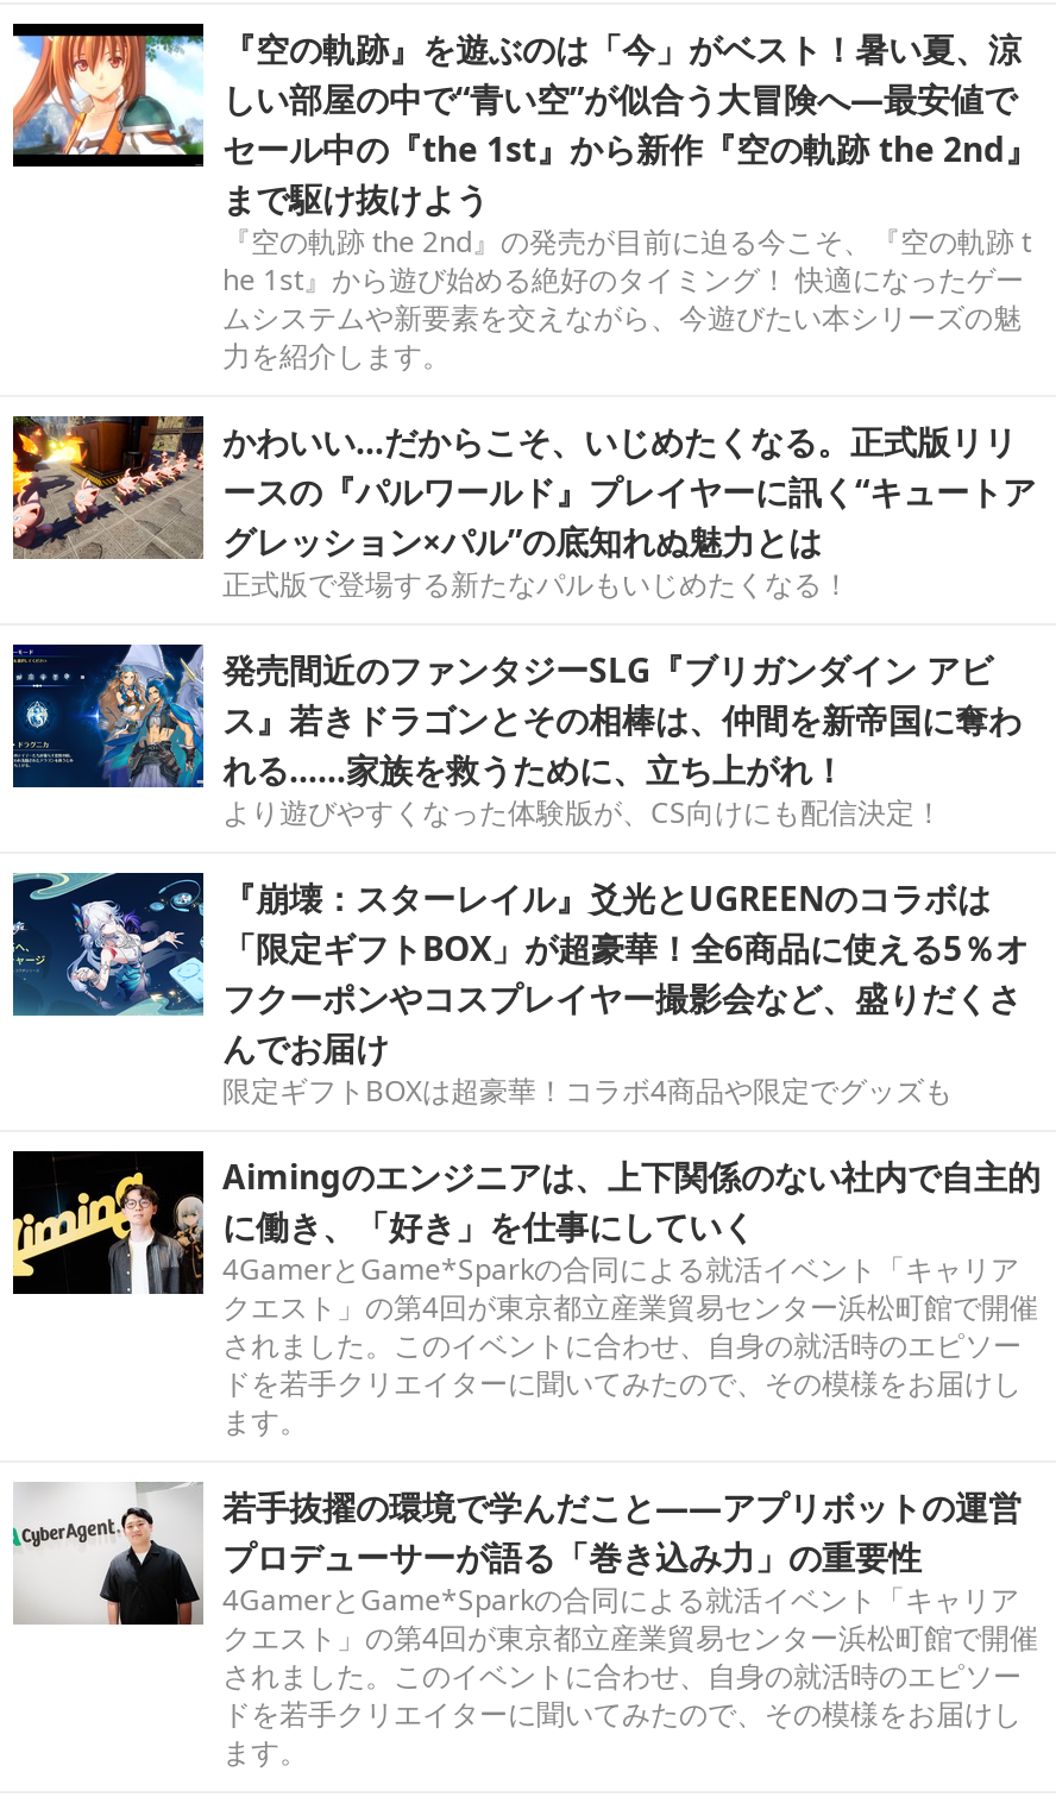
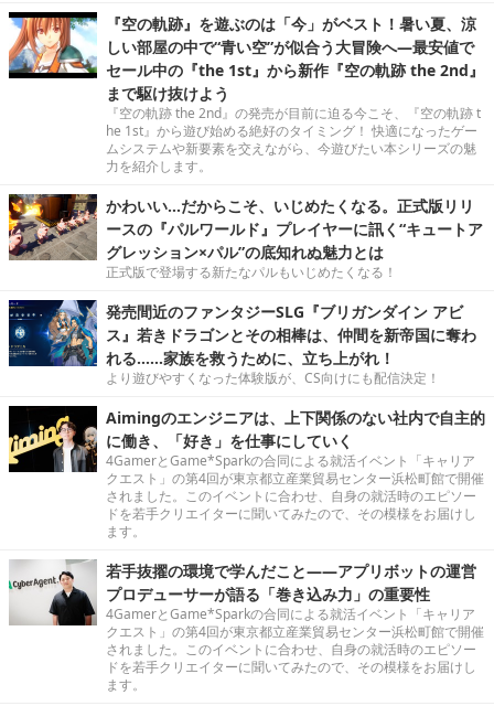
- [image]
- 『崩壊：スターレイル』爻光とUGREENのコラボは
- 「限定ギフトBOX」が超豪華！全6商品に使える5％オ
- フクーポンやコスプレイヤー撮影会など、盛りだくさ
- んでお届け
- 限定ギフトBOXは超豪華！コラボ4商品や限定でグッズも
